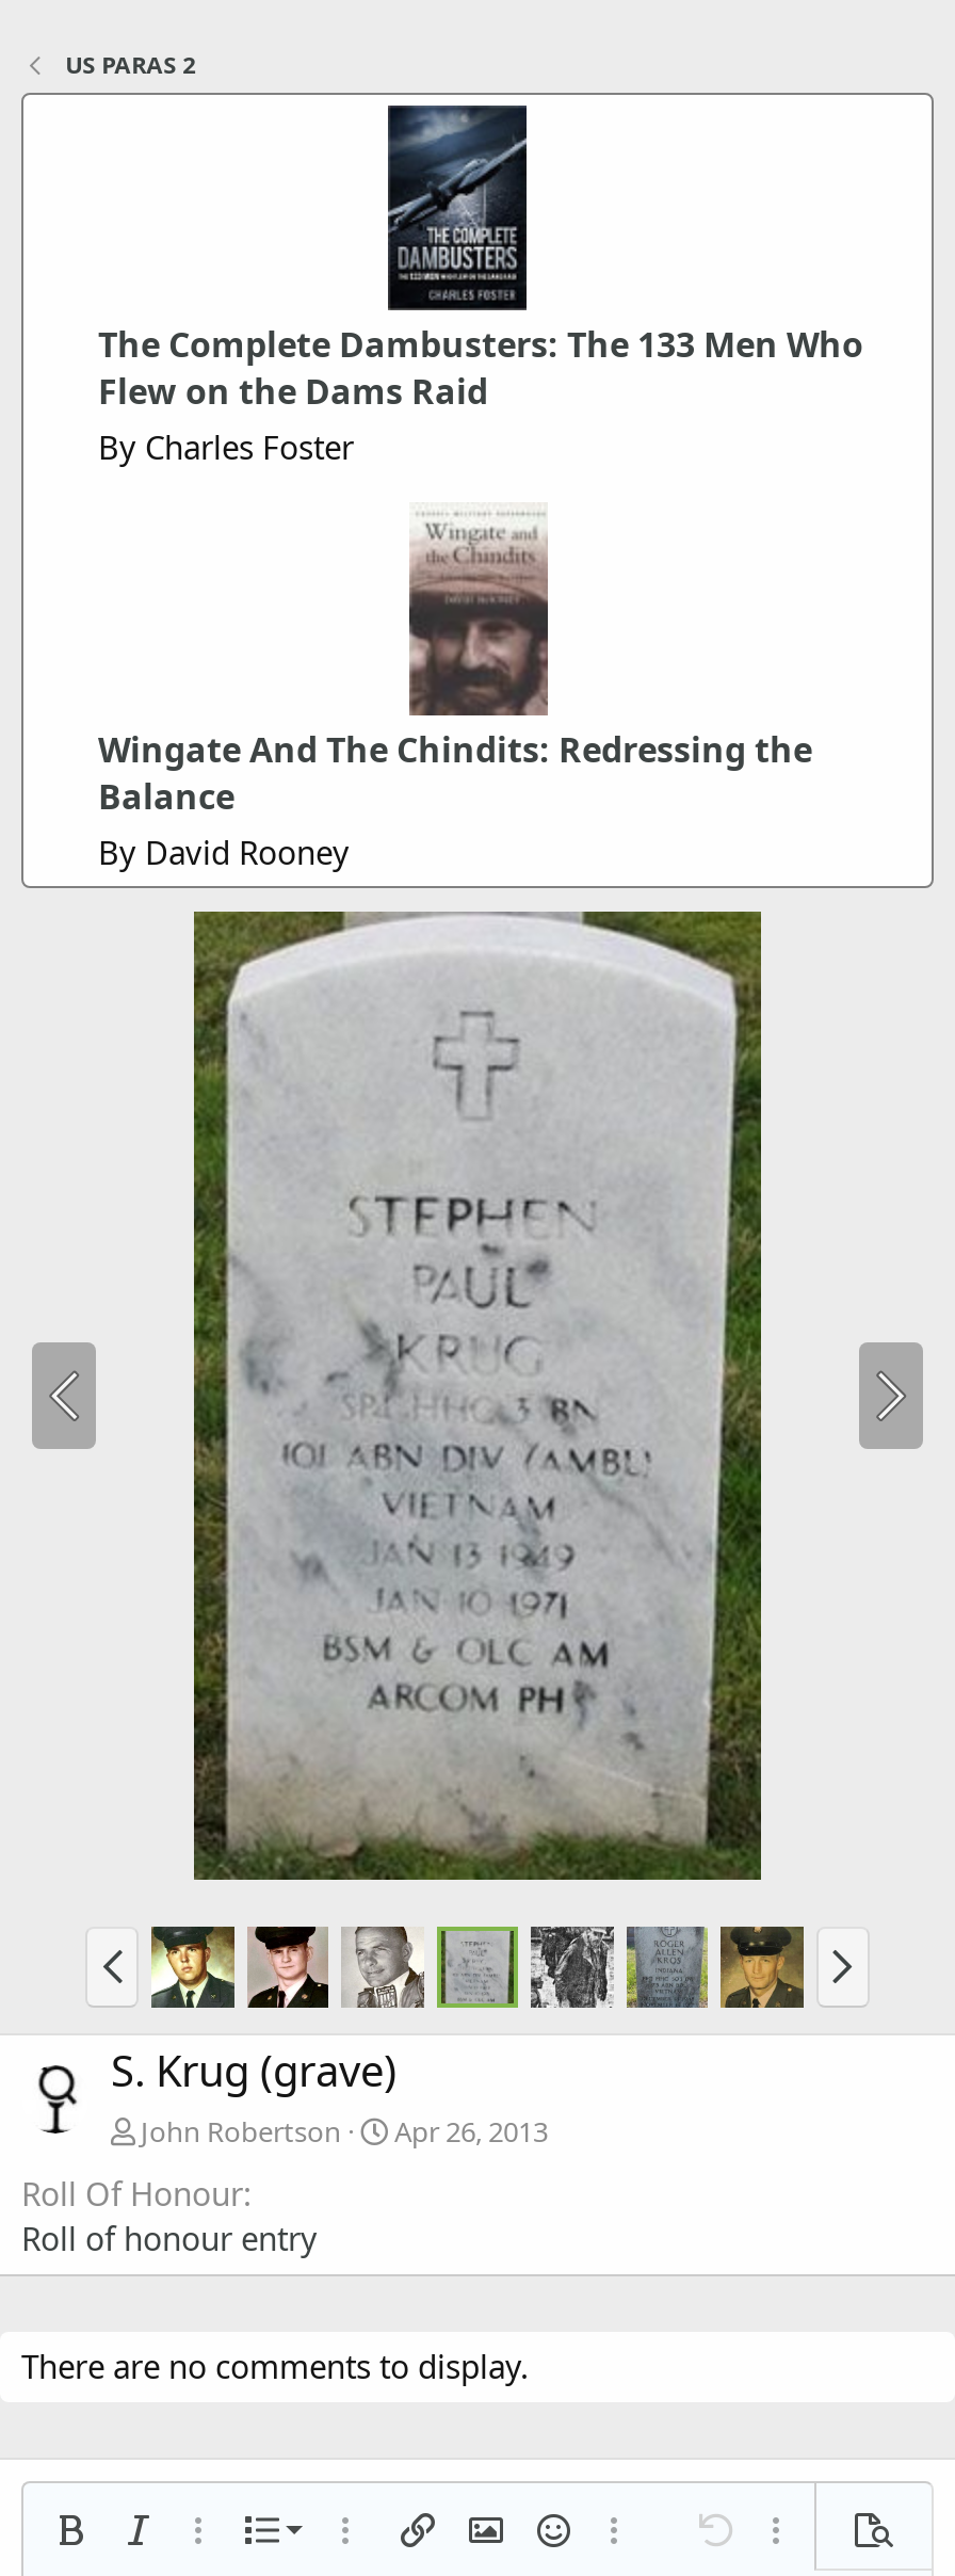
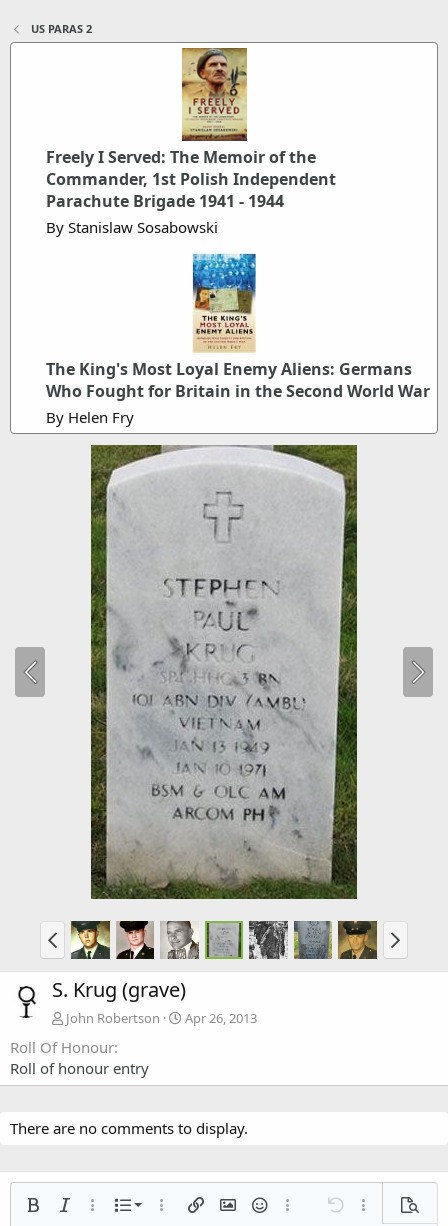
- [image]
- The Complete Dambusters: The 133 Men Who
- Flew on the Dams Raid
- By Charles Foster
+ [image]
+ Freely I Served: The Memoir of the
+ Commander, 1st Polish Independent
+ Parachute Brigade 1941 - 1944
+ By Stanislaw Sosabowski

- [image]
- Wingate And The Chindits: Redressing the
- Balance
- By David Rooney
+ [image]
+ The King's Most Loyal Enemy Aliens: Germans
+ Who Fought for Britain in the Second World War
+ By Helen Fry
